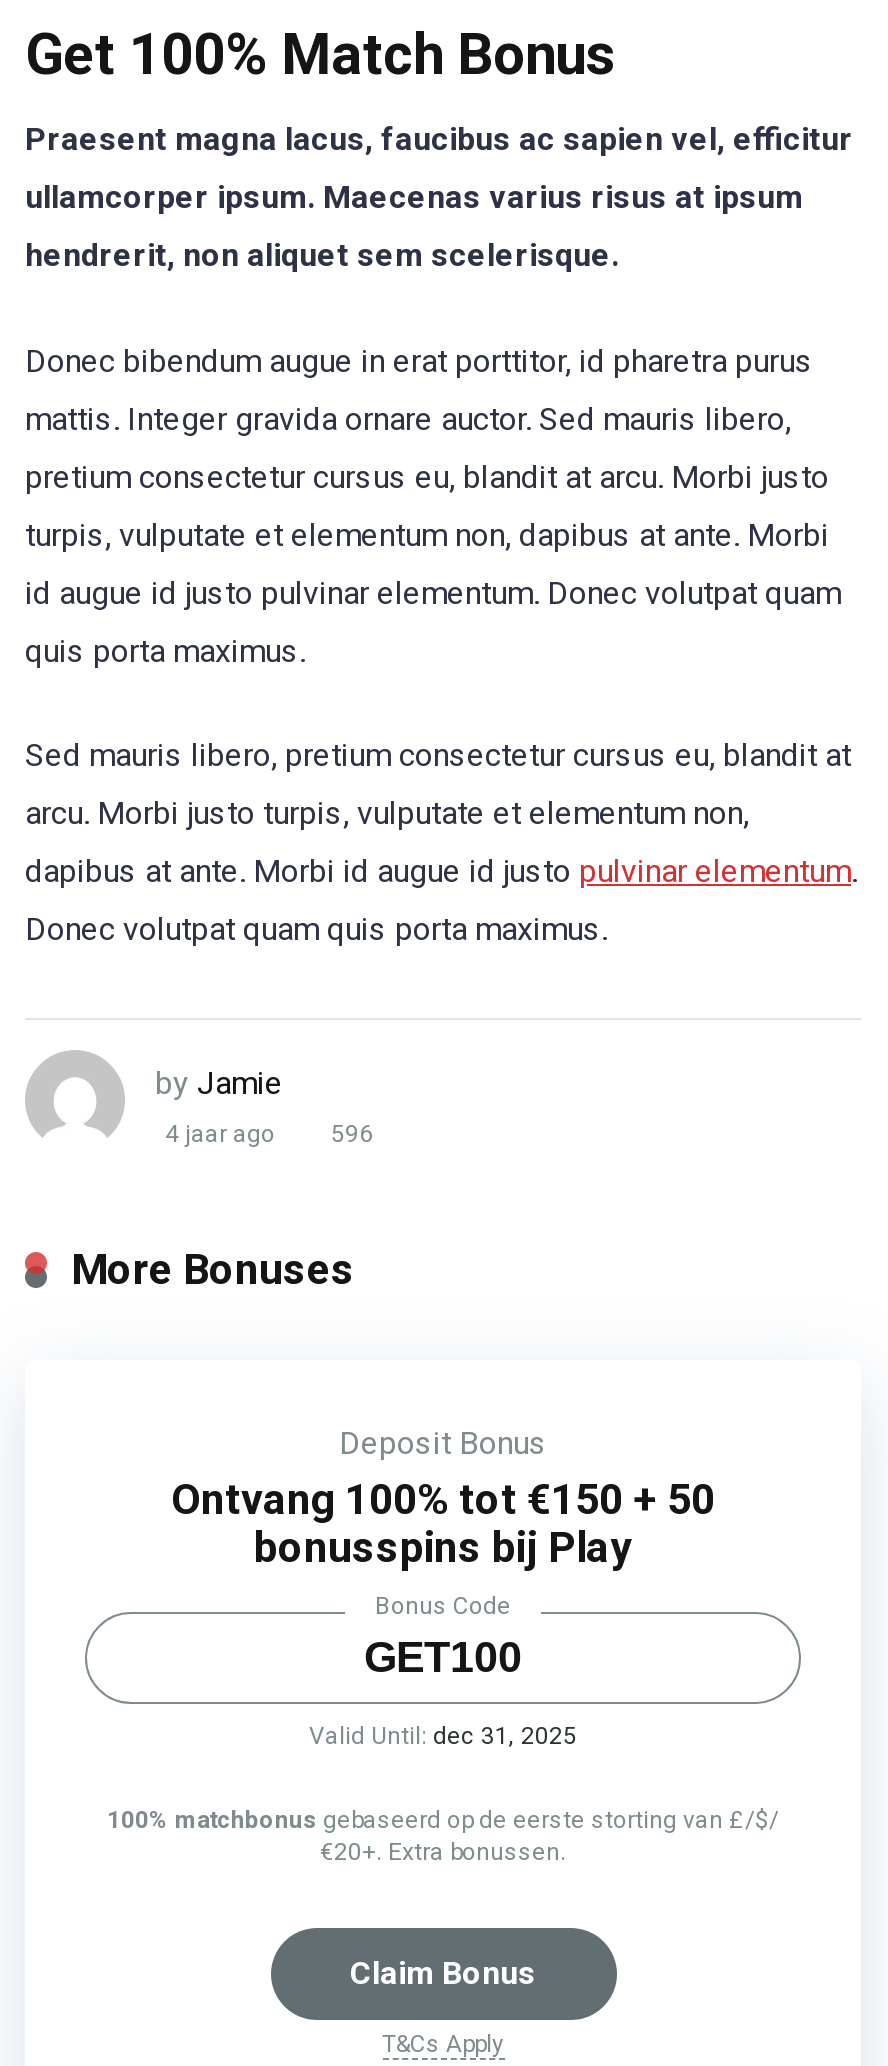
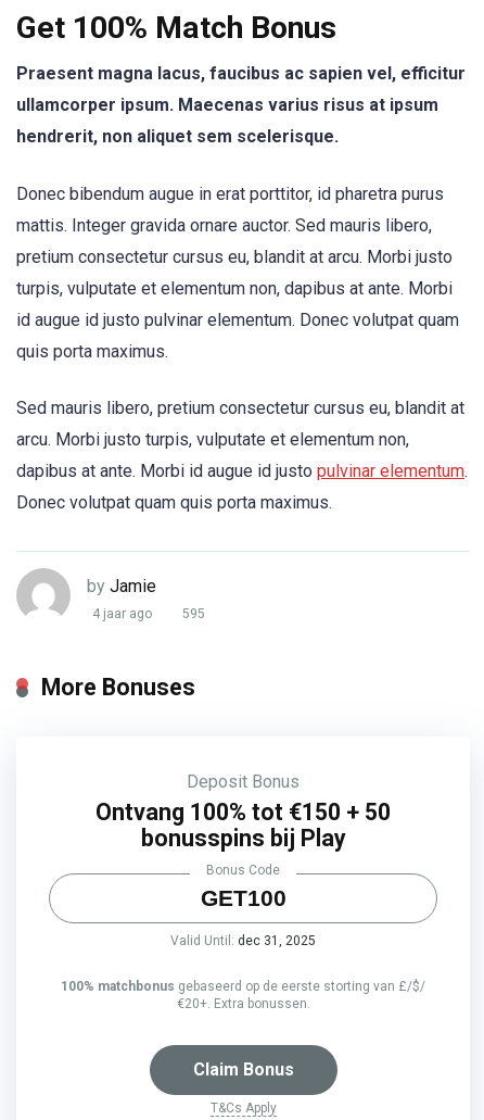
- 4 jaar ago 596
+ 4 jaar ago 595
